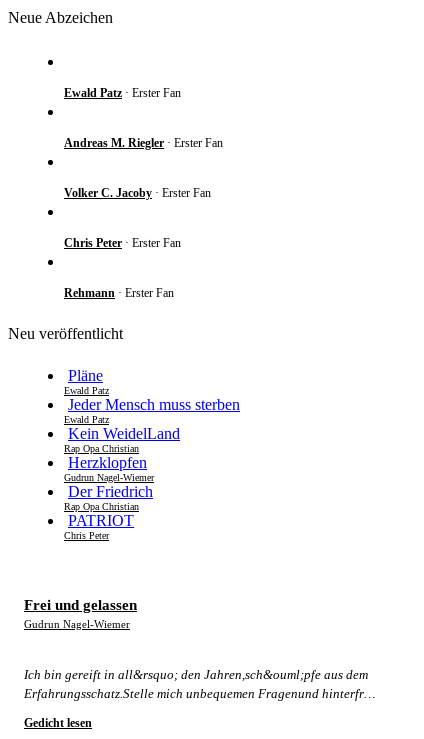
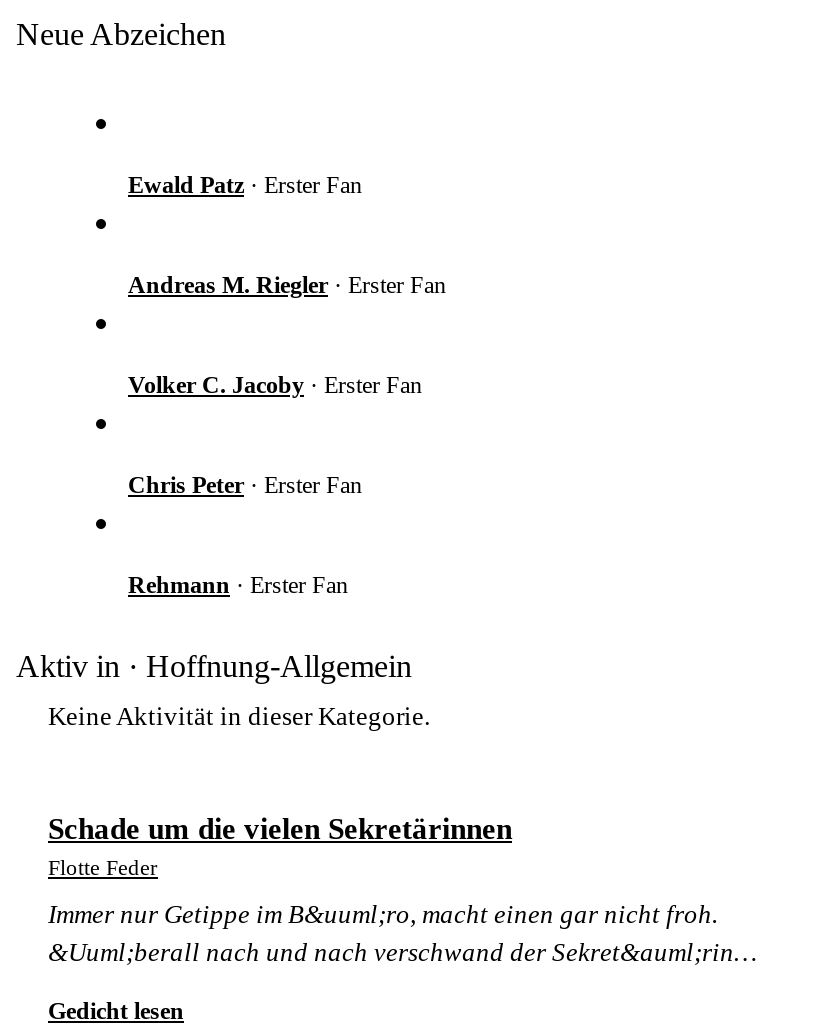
- Neu veröffentlicht
+ Aktiv in · Hoffnung-Allgemein

- Pläne
- Ewald Patz
- Jeder Mensch muss sterben
- Ewald Patz
- Kein WeidelLand
- Rap Opa Christian
- Herzklopfen
- Gudrun Nagel-Wiemer
- Der Friedrich
- Rap Opa Christian
- PATRIOT
- Chris Peter
+ Keine Aktivität in dieser Kategorie.

- Frei und gelassen
- Gudrun Nagel-Wiemer
+ Schade um die vielen Sekretärinnen
+ Flotte Feder

- Ich bin gereift in all&rsquo; den Jahren,sch&ouml;pfe aus dem
- Erfahrungsschatz.Stelle mich unbequemen Fragenund hinterfr…
+ Immer nur Getippe im B&uuml;ro, macht einen gar nicht froh.
+ &Uuml;berall nach und nach verschwand der Sekret&auml;rin…
